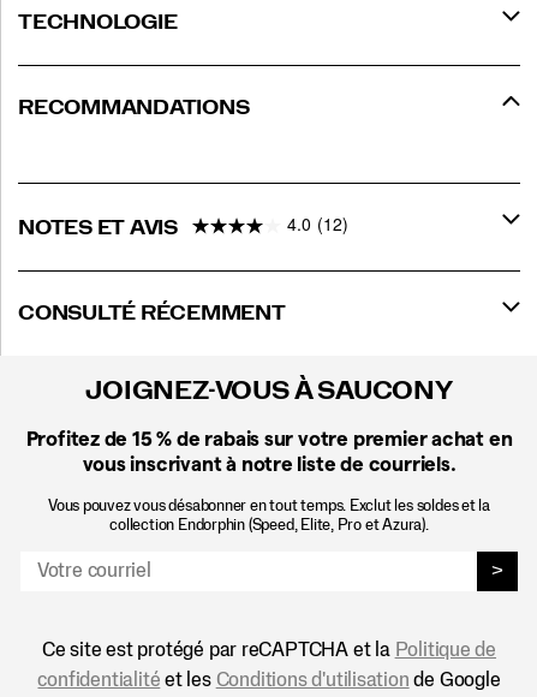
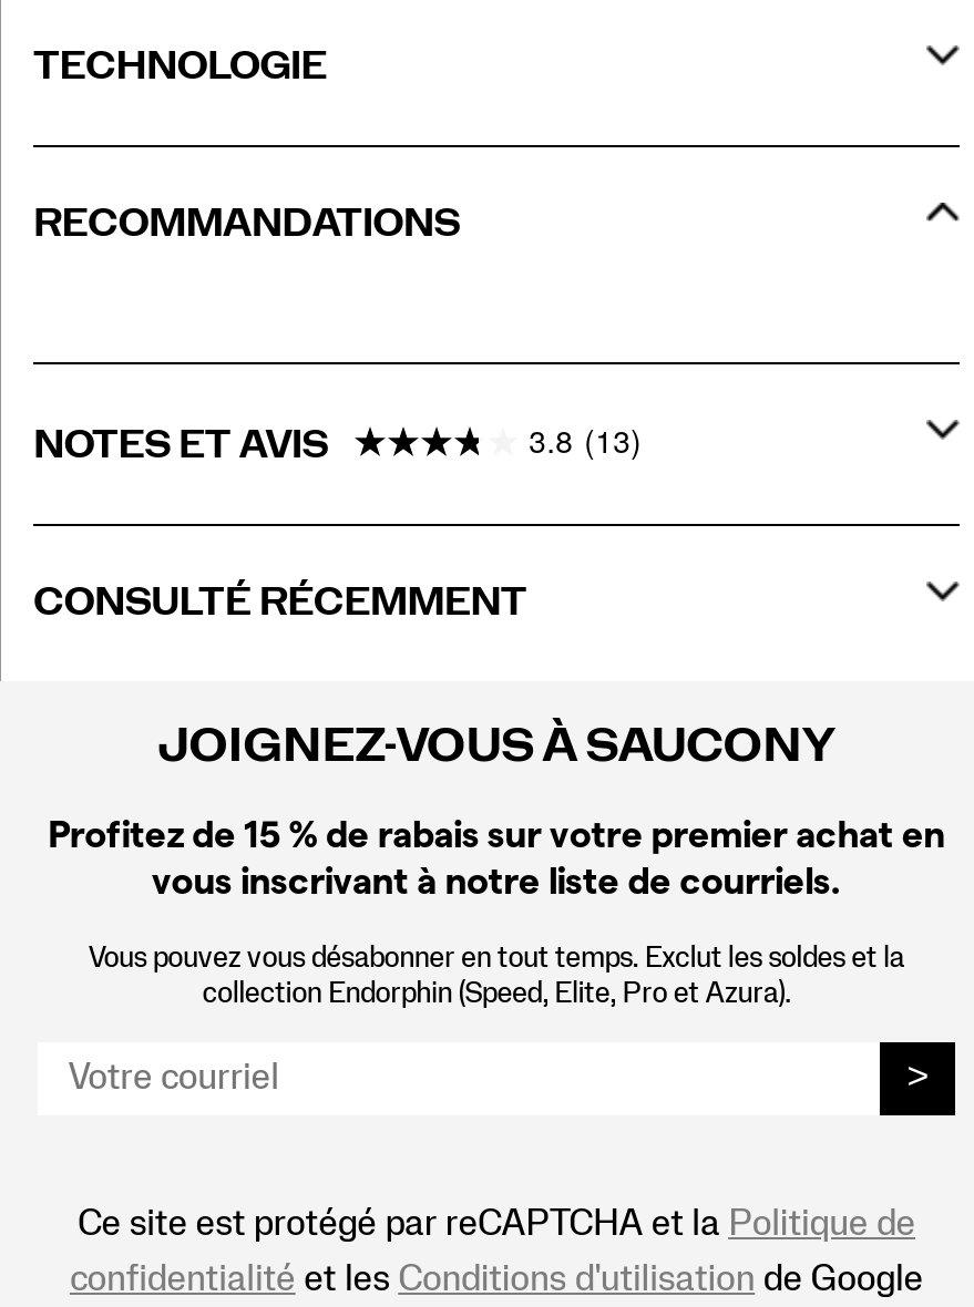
- 4.0 (12)
+ 3.8 (13)
